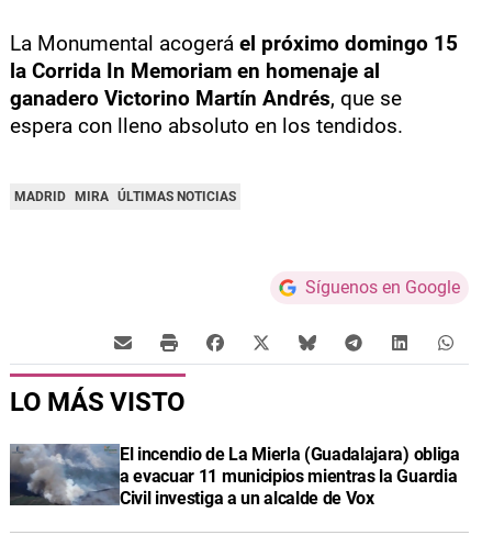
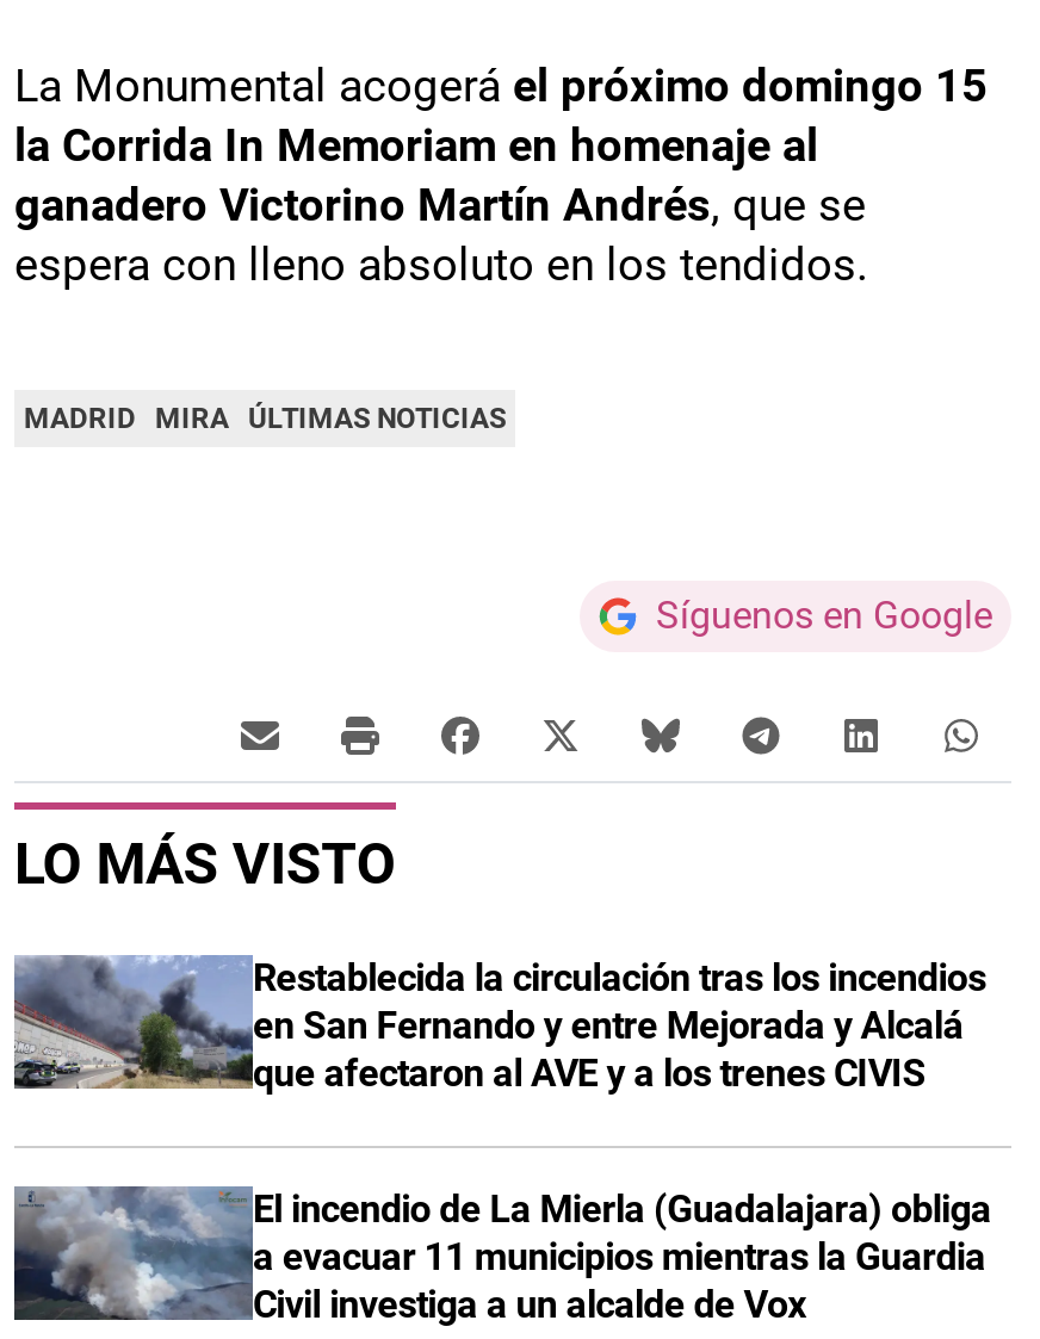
+ [image]
+ Restablecida la circulación tras los incendios
+ en San Fernando y entre Mejorada y Alcalá
+ que afectaron al AVE y a los trenes CIVIS
